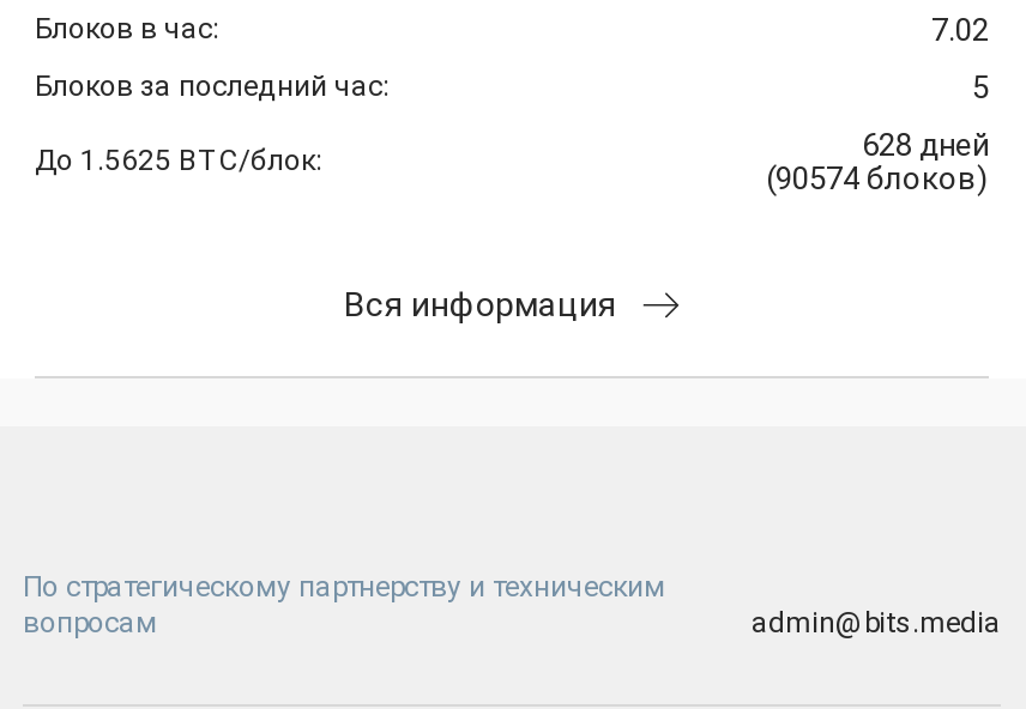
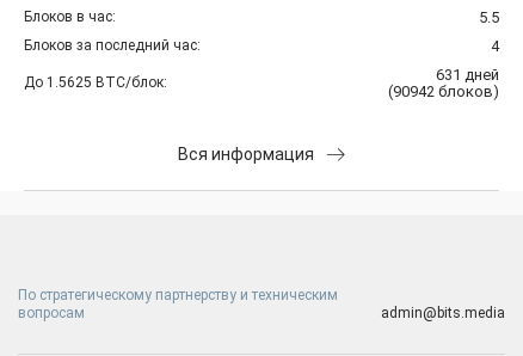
- 7.02
+ 5.5

- 5
+ 4

- 628 дней
+ 631 дней

- (90574 блоков)
+ (90942 блоков)
